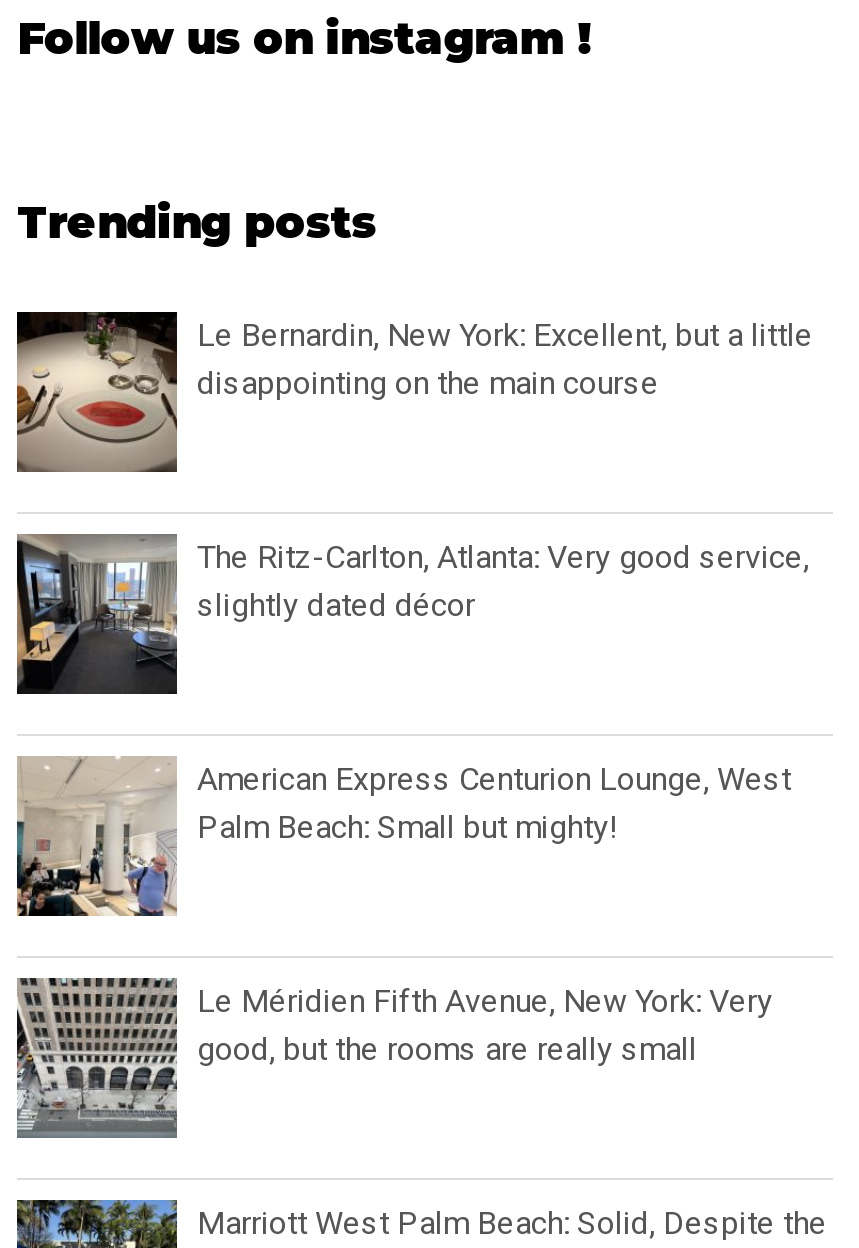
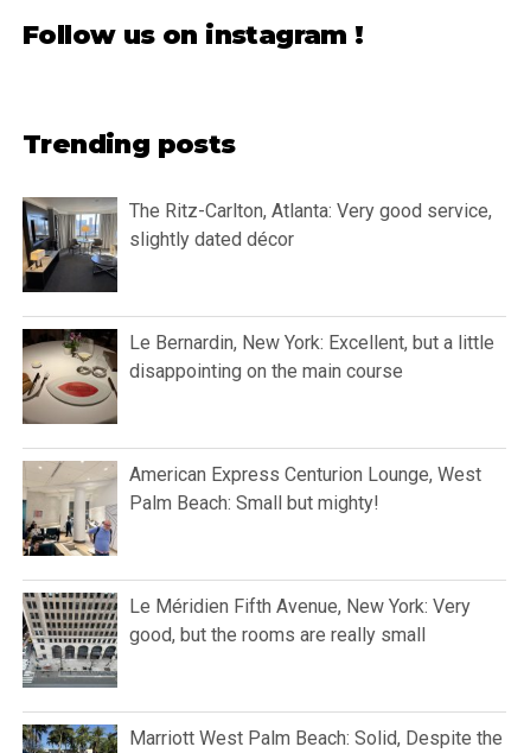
moved down: [image] | Le Bernardin, New York: Excellent, but a little | disappointing on the main course

moved up: [image] | The Ritz-Carlton, Atlanta: Very good service, | slightly dated décor
